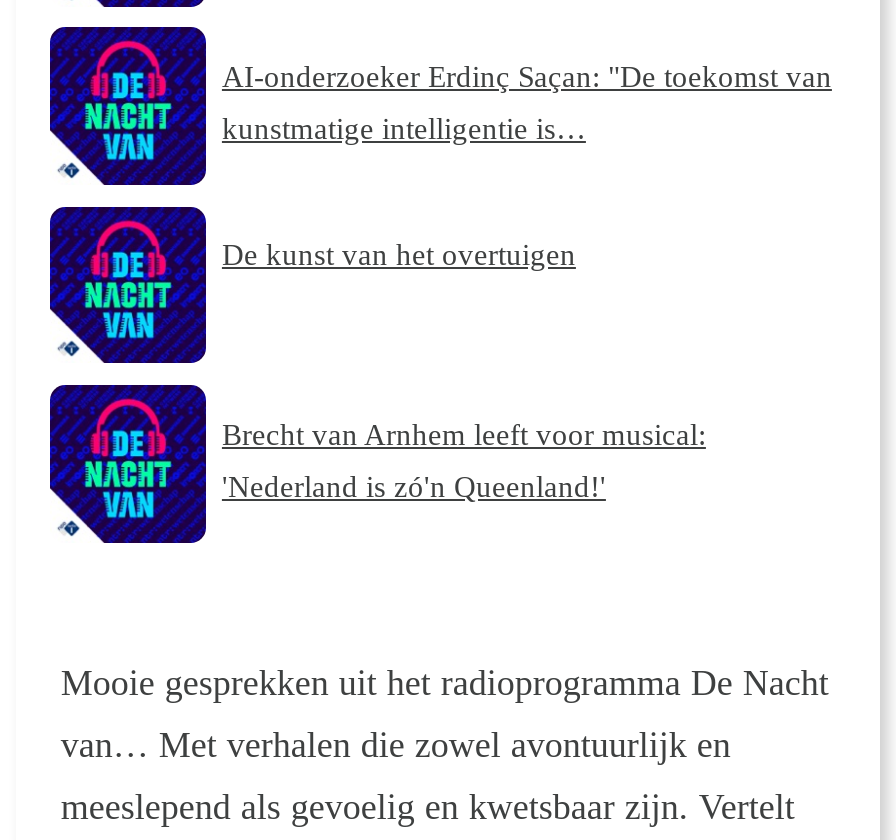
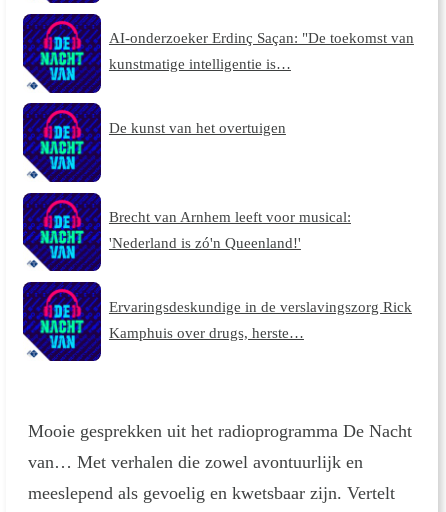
+ Ervaringsdeskundige in de verslavingszorg Rick
+ Kamphuis over drugs, herste…
